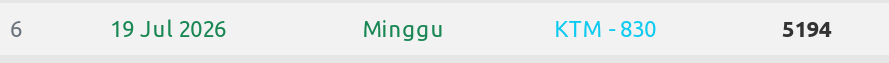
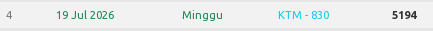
- 6
+ 4
